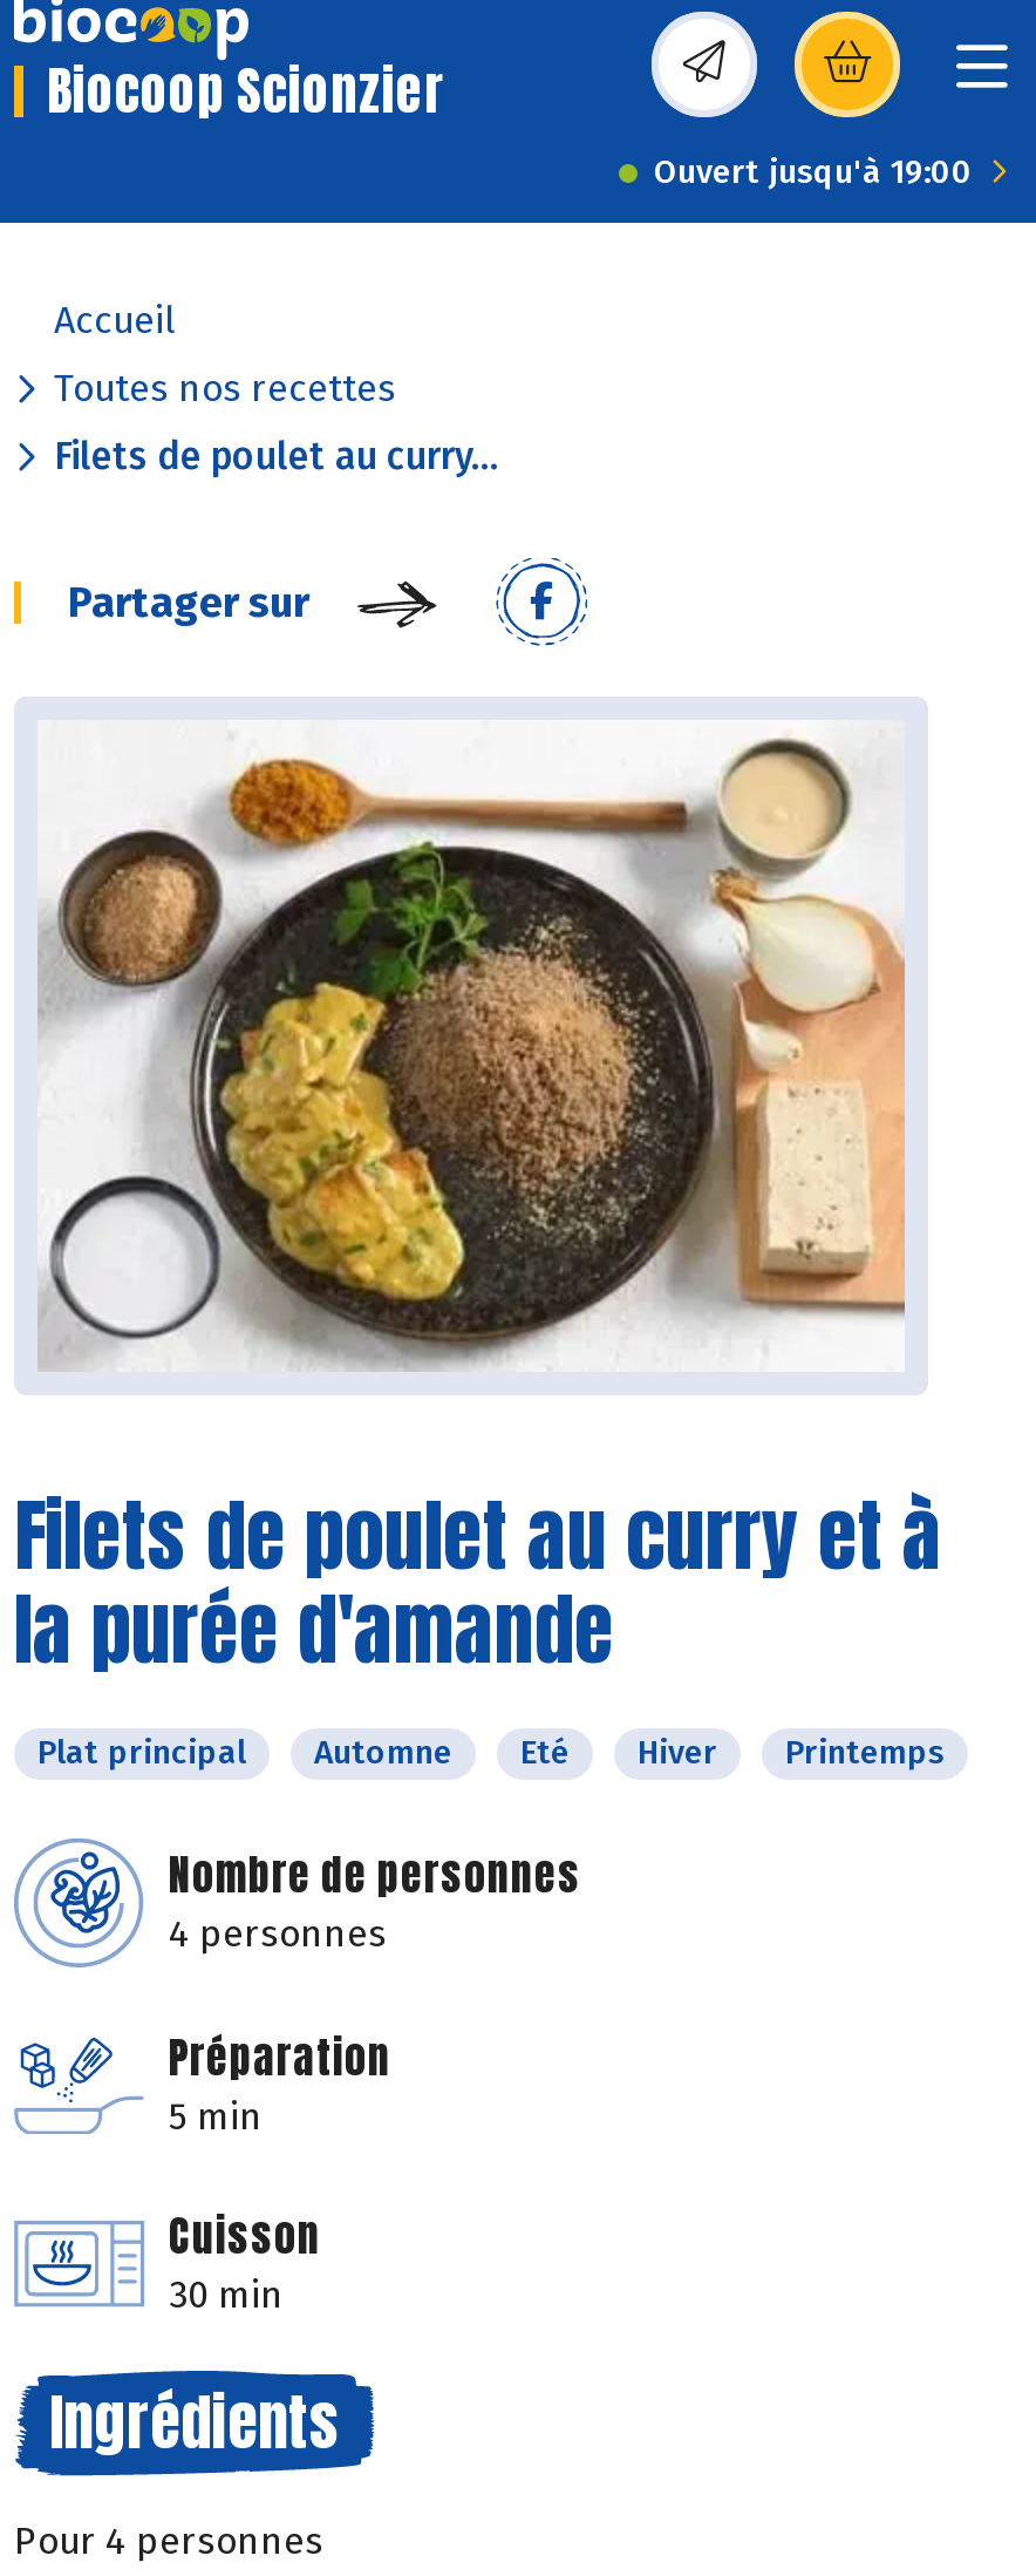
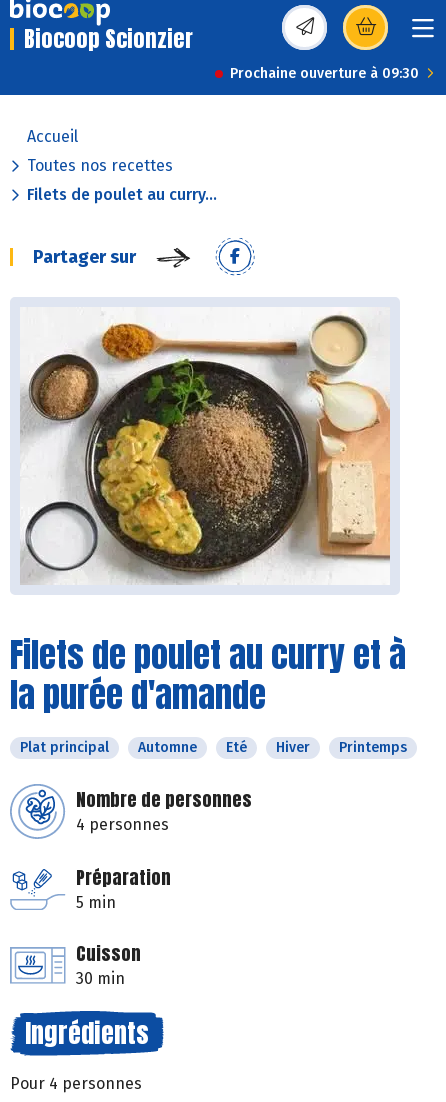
- Ouvert jusqu'à 19:00
+ Prochaine ouverture à 09:30
